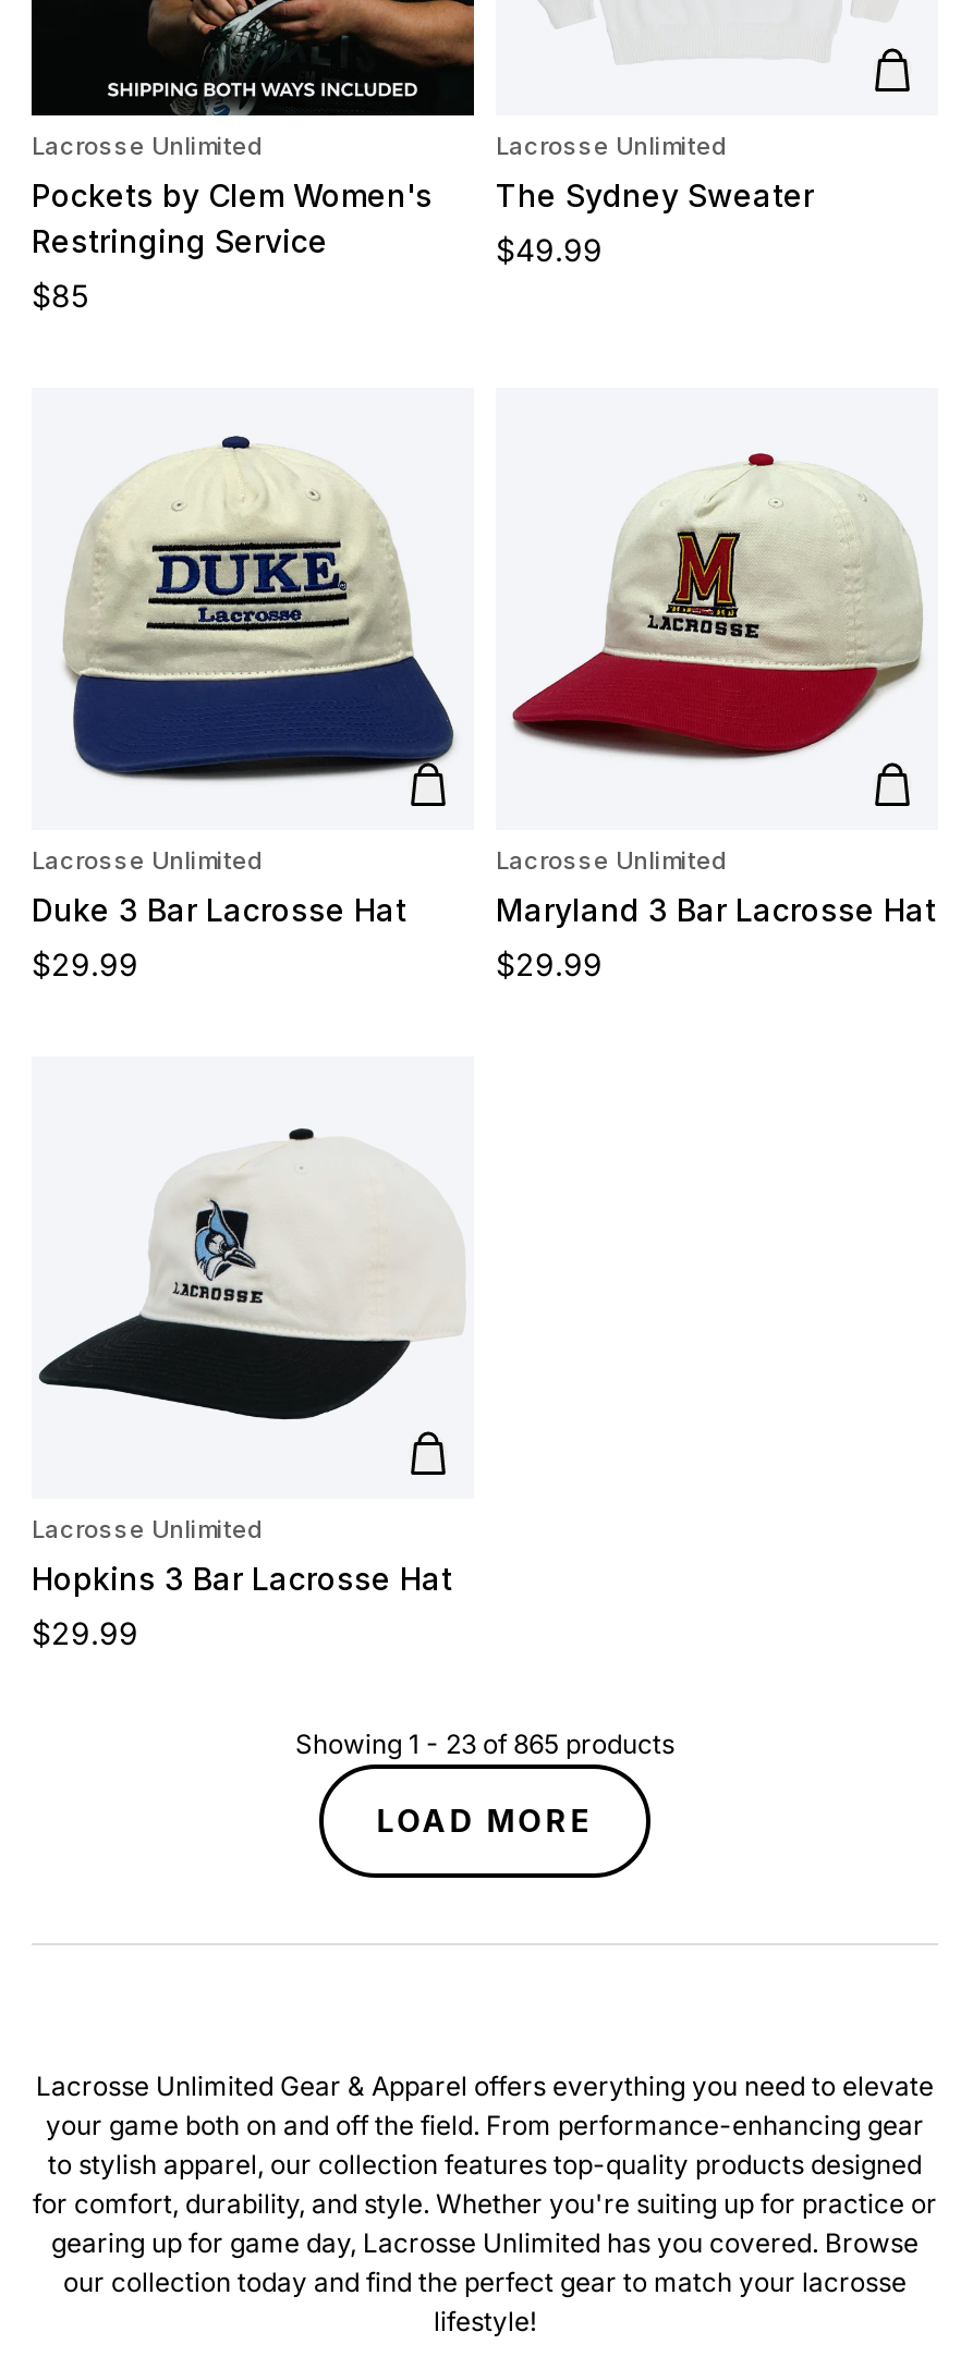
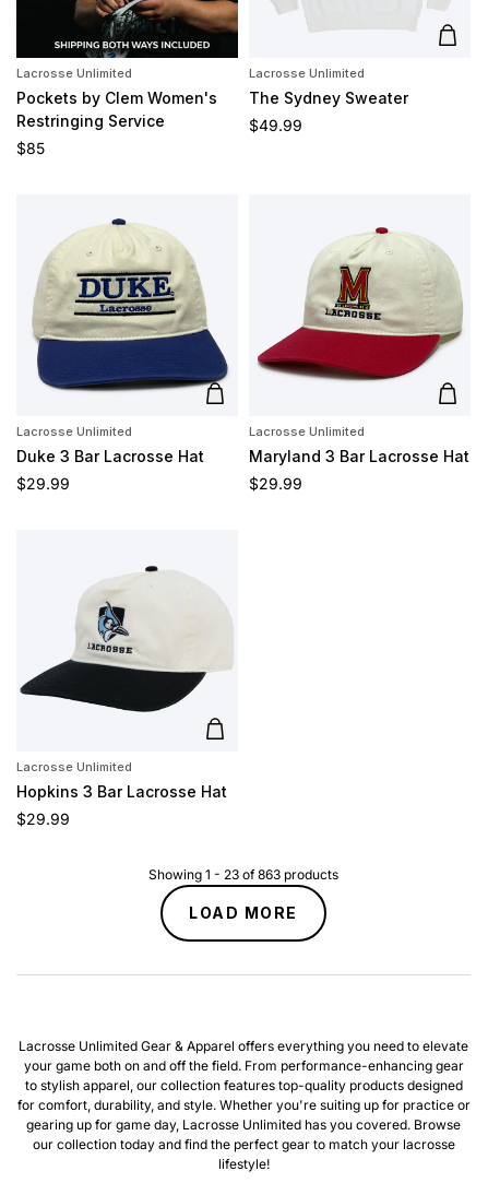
- Showing 1 - 23 of 865 products
+ Showing 1 - 23 of 863 products
